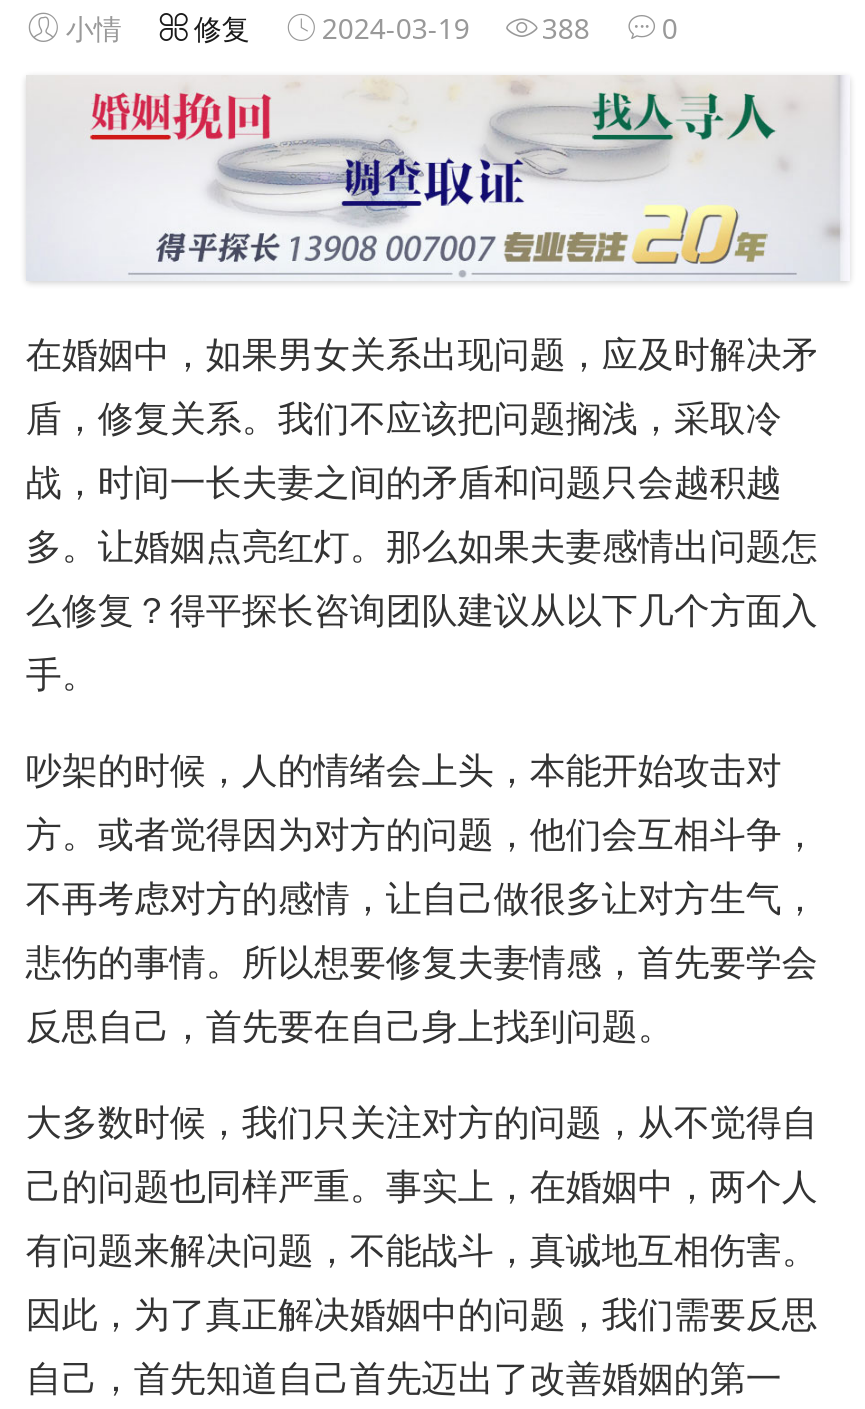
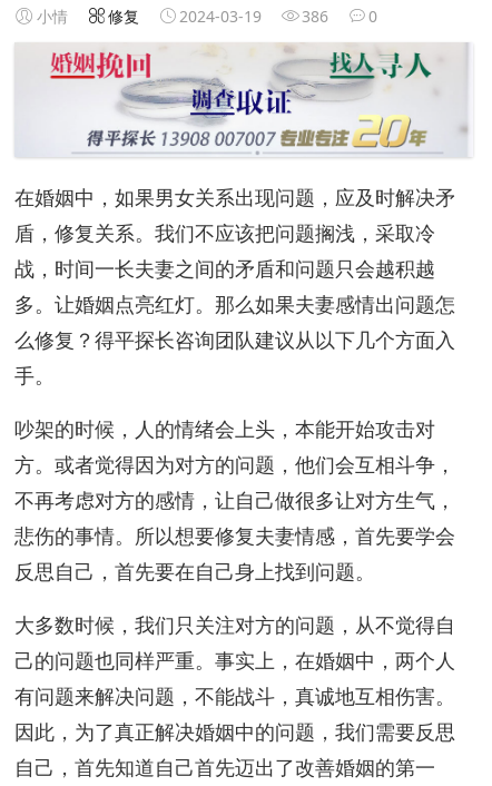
- 小情 修复 2024-03-19 388 0
+ 小情 修复 2024-03-19 386 0
